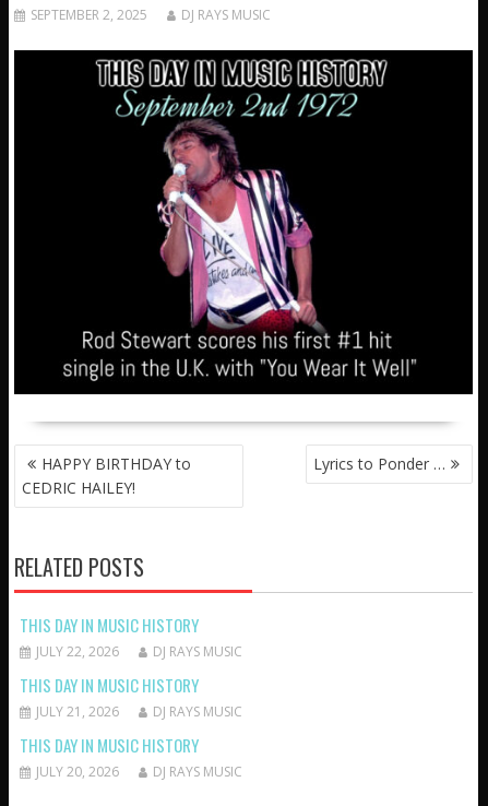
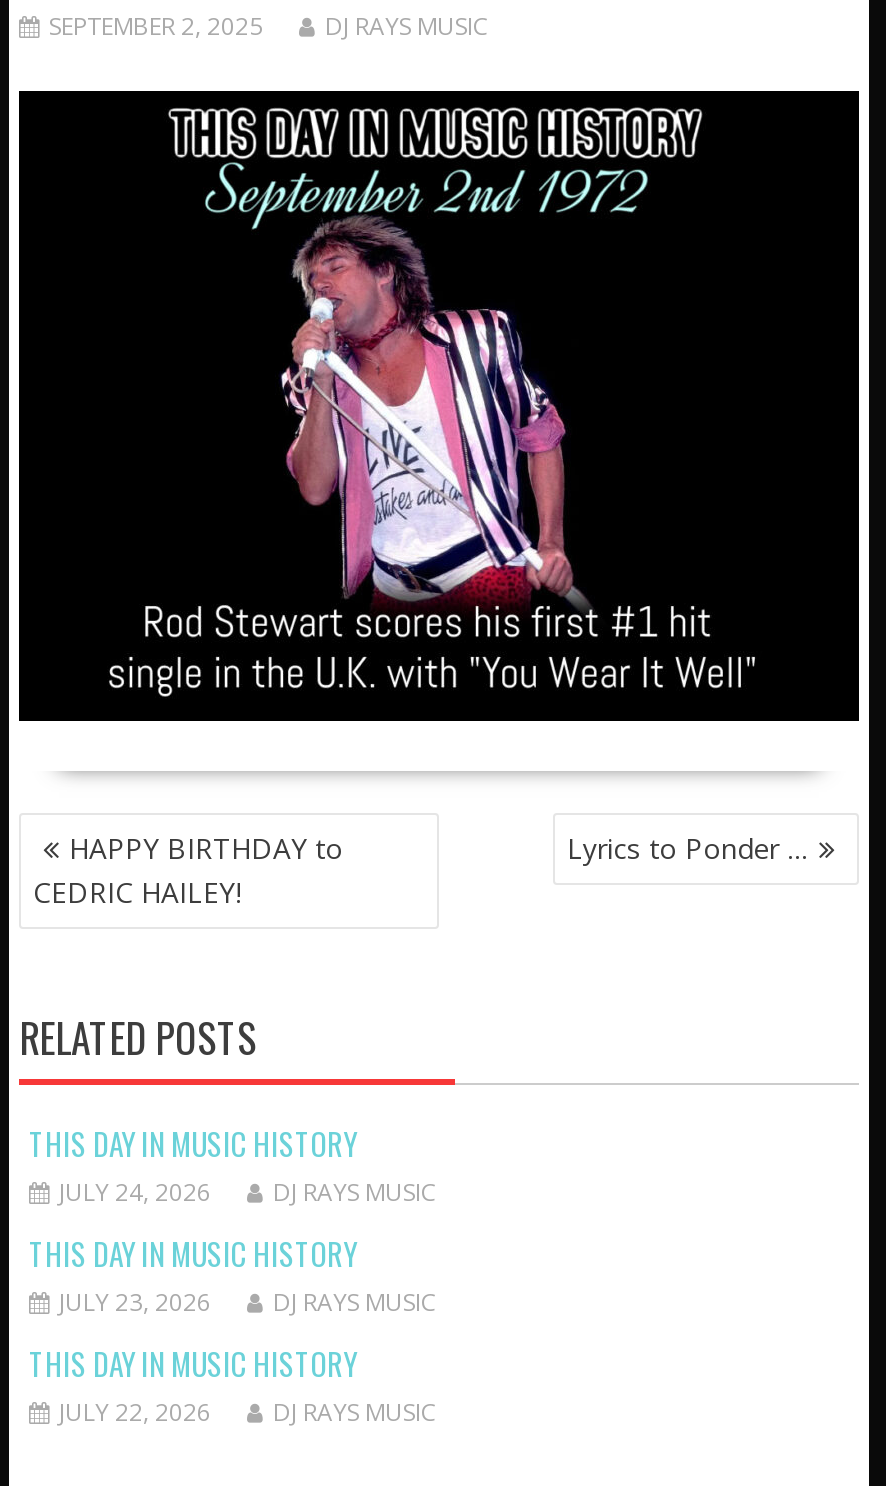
- JULY 22, 2026 DJ RAYS MUSIC
+ JULY 24, 2026 DJ RAYS MUSIC

- JULY 21, 2026 DJ RAYS MUSIC
+ JULY 23, 2026 DJ RAYS MUSIC

- JULY 20, 2026 DJ RAYS MUSIC
+ JULY 22, 2026 DJ RAYS MUSIC
